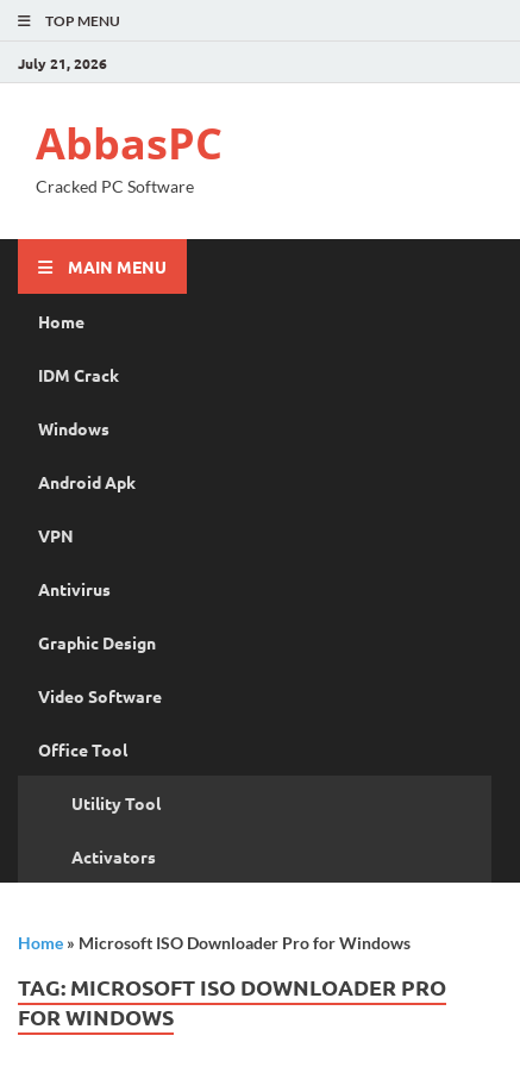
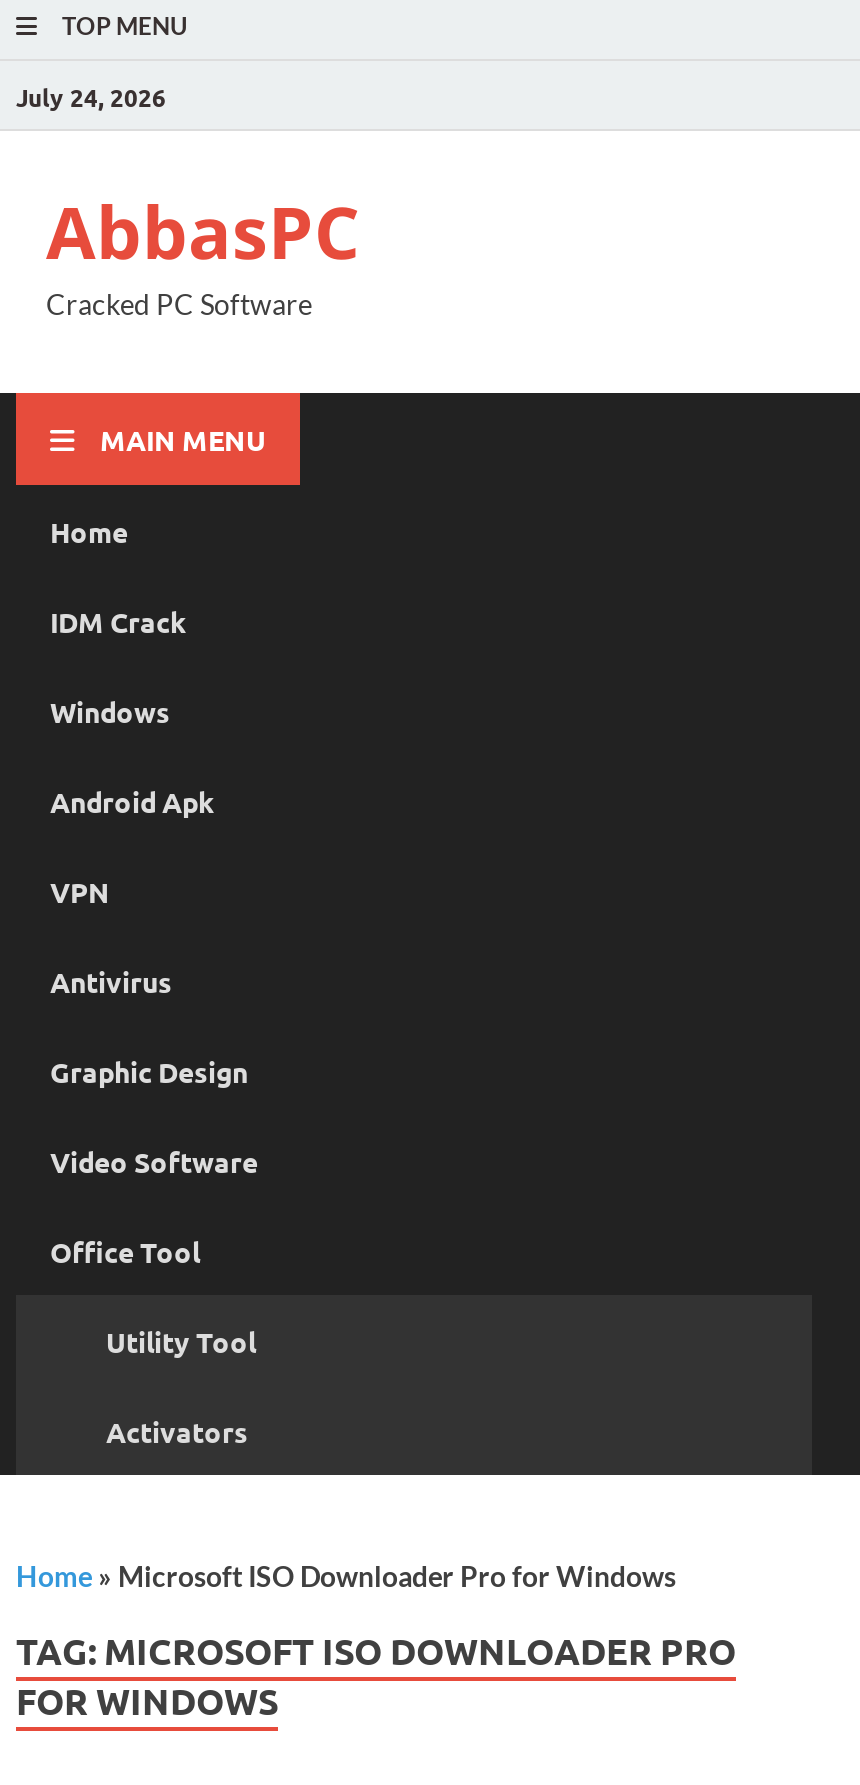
- July 21, 2026
+ July 24, 2026
